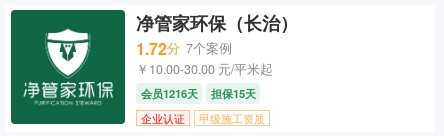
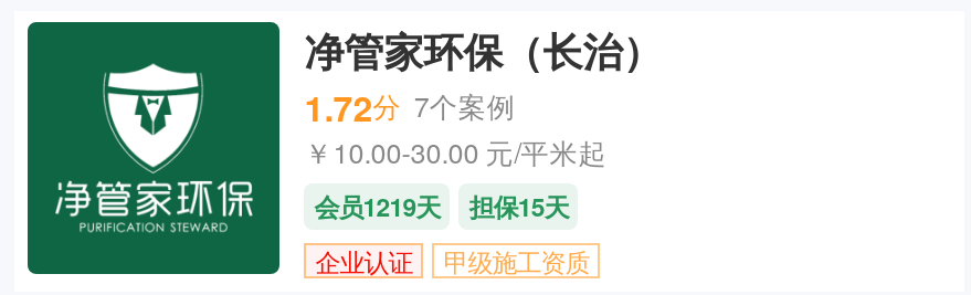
- 会员1216天 担保15天
+ 会员1219天 担保15天
